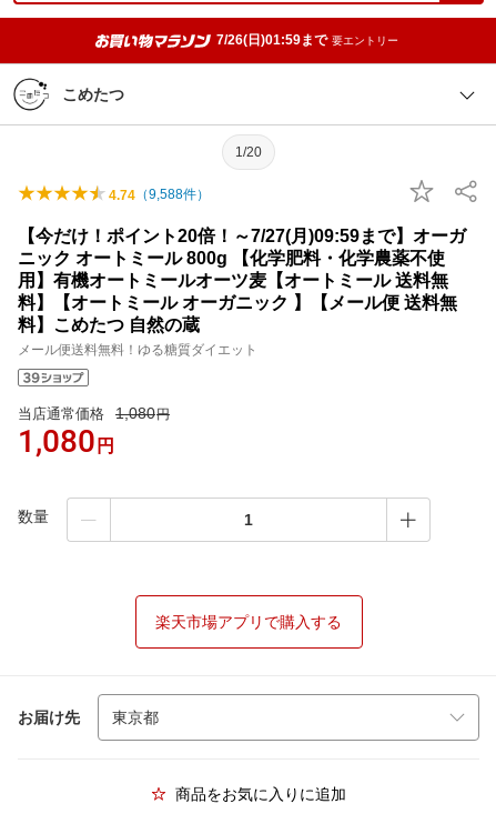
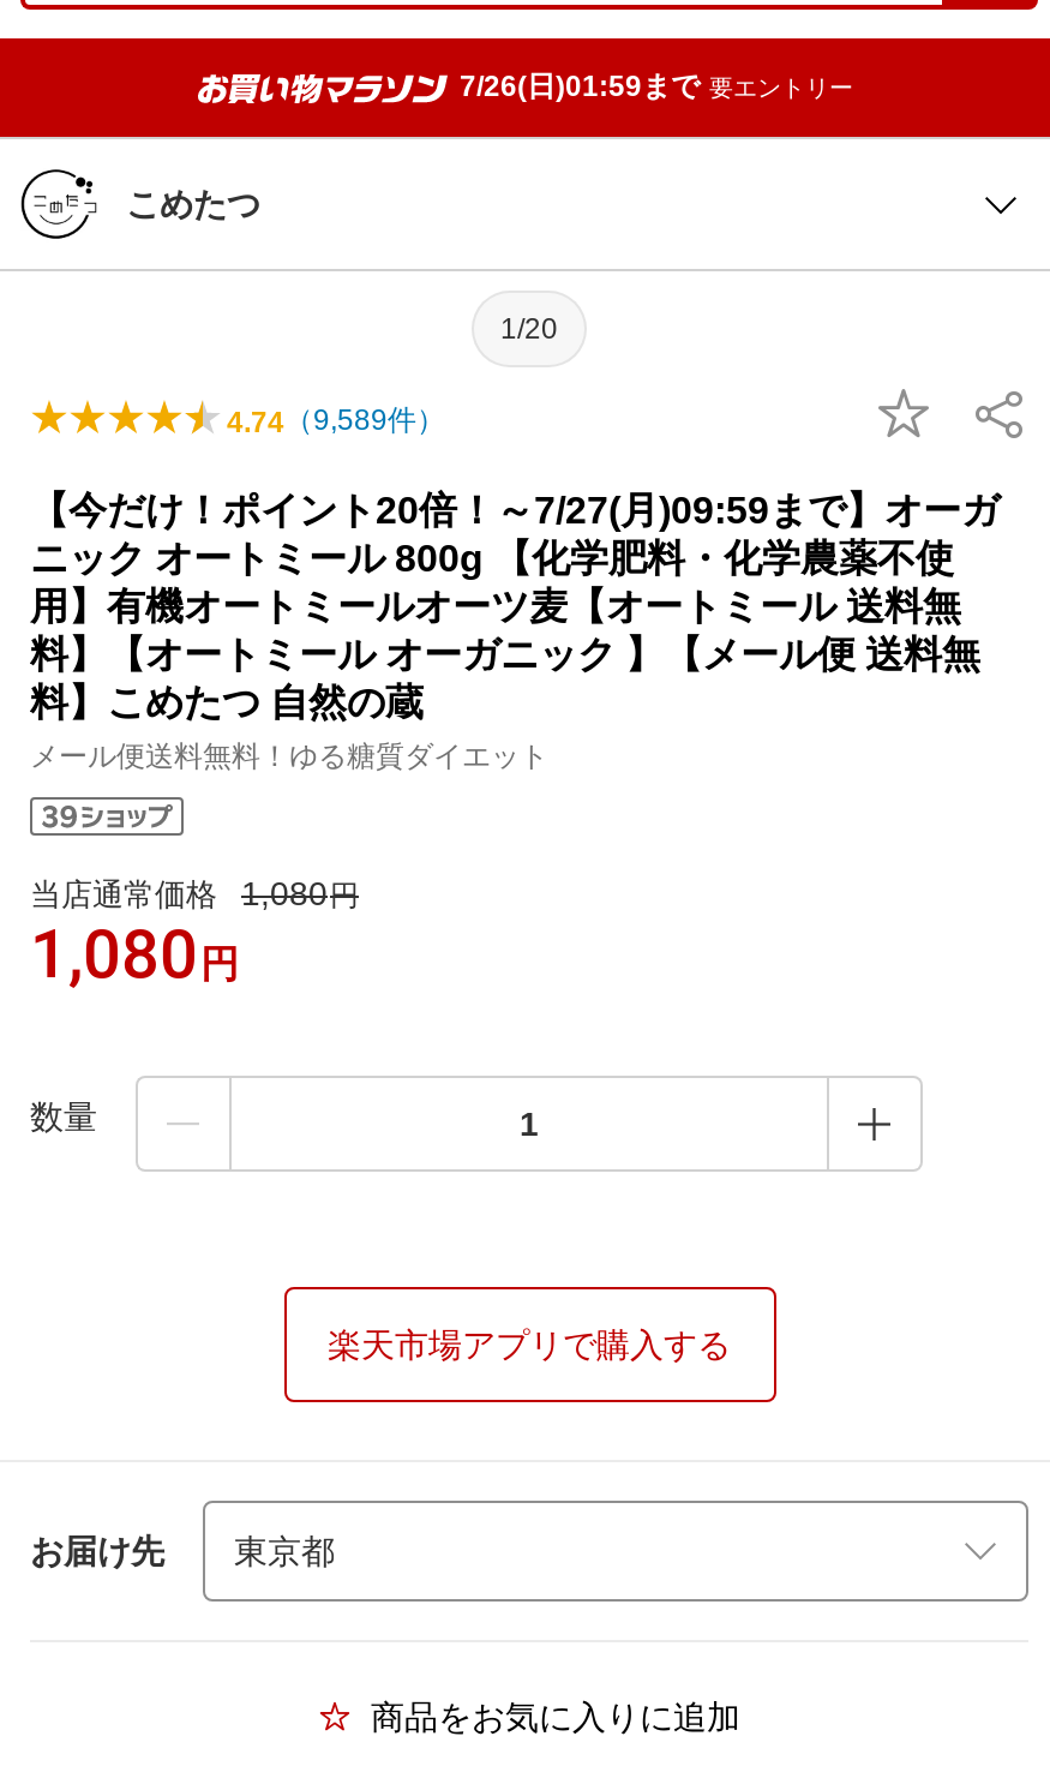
- 4.74（9,588件）
+ 4.74（9,589件）
